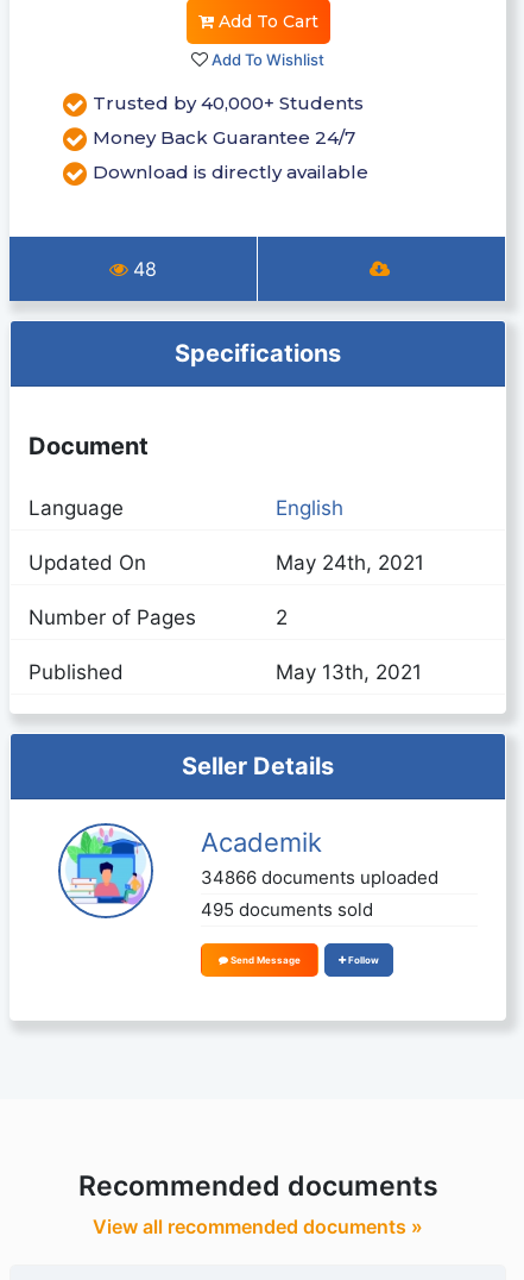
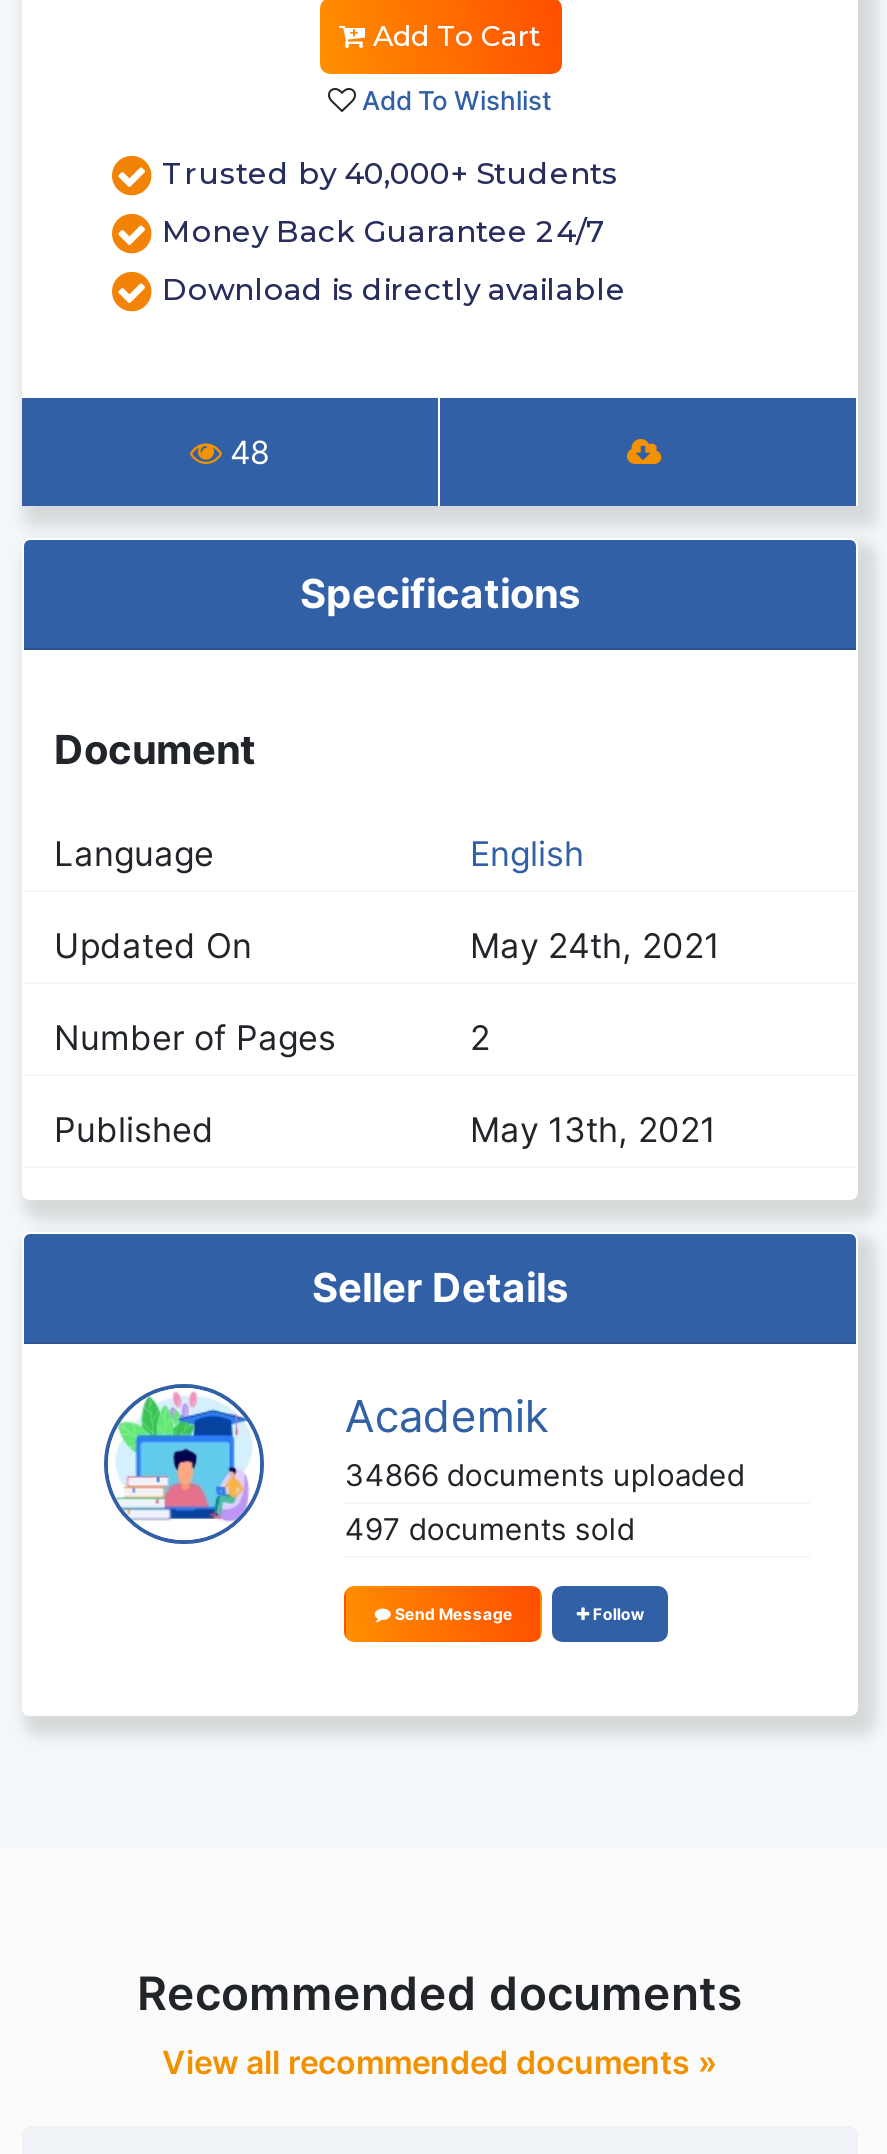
- 495 documents sold
+ 497 documents sold
